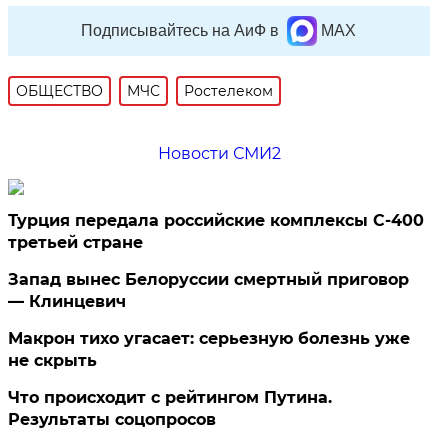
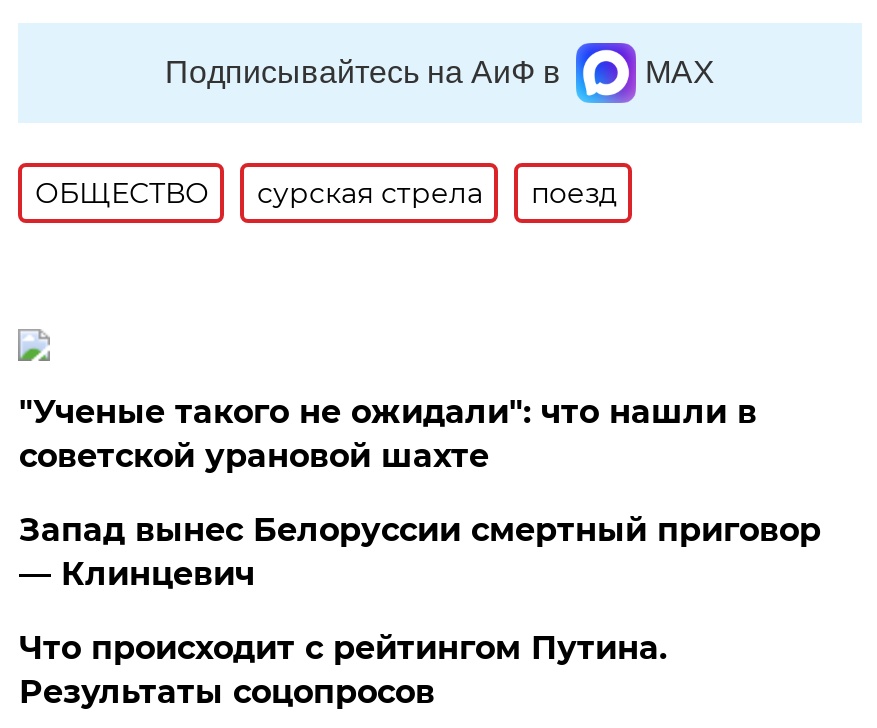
- МЧС
- Ростелеком
- Новости СМИ2
+ сурская стрела
+ поезд

- Турция передала российские комплексы С-400
- третьей стране
+ "Ученые такого не ожидали": что нашли в
+ советской урановой шахте

- Макрон тихо угасает: серьезную болезнь уже
- не скрыть
